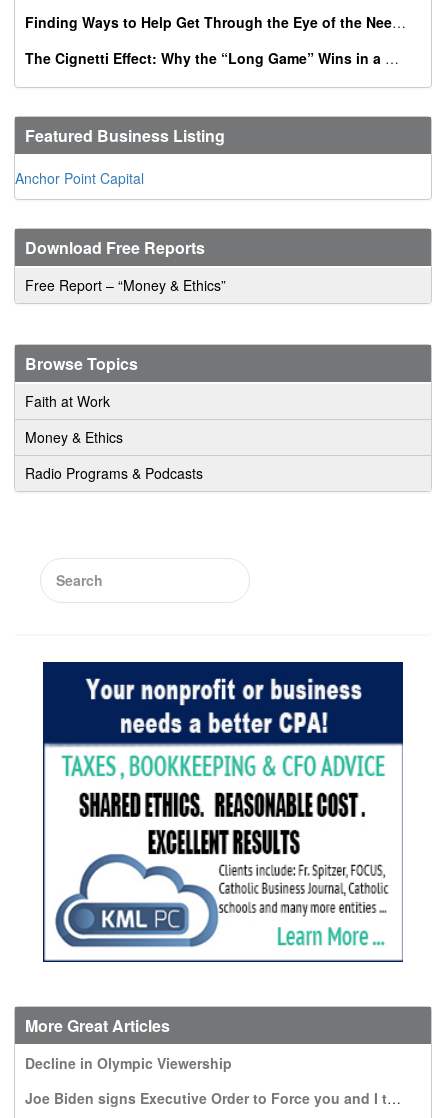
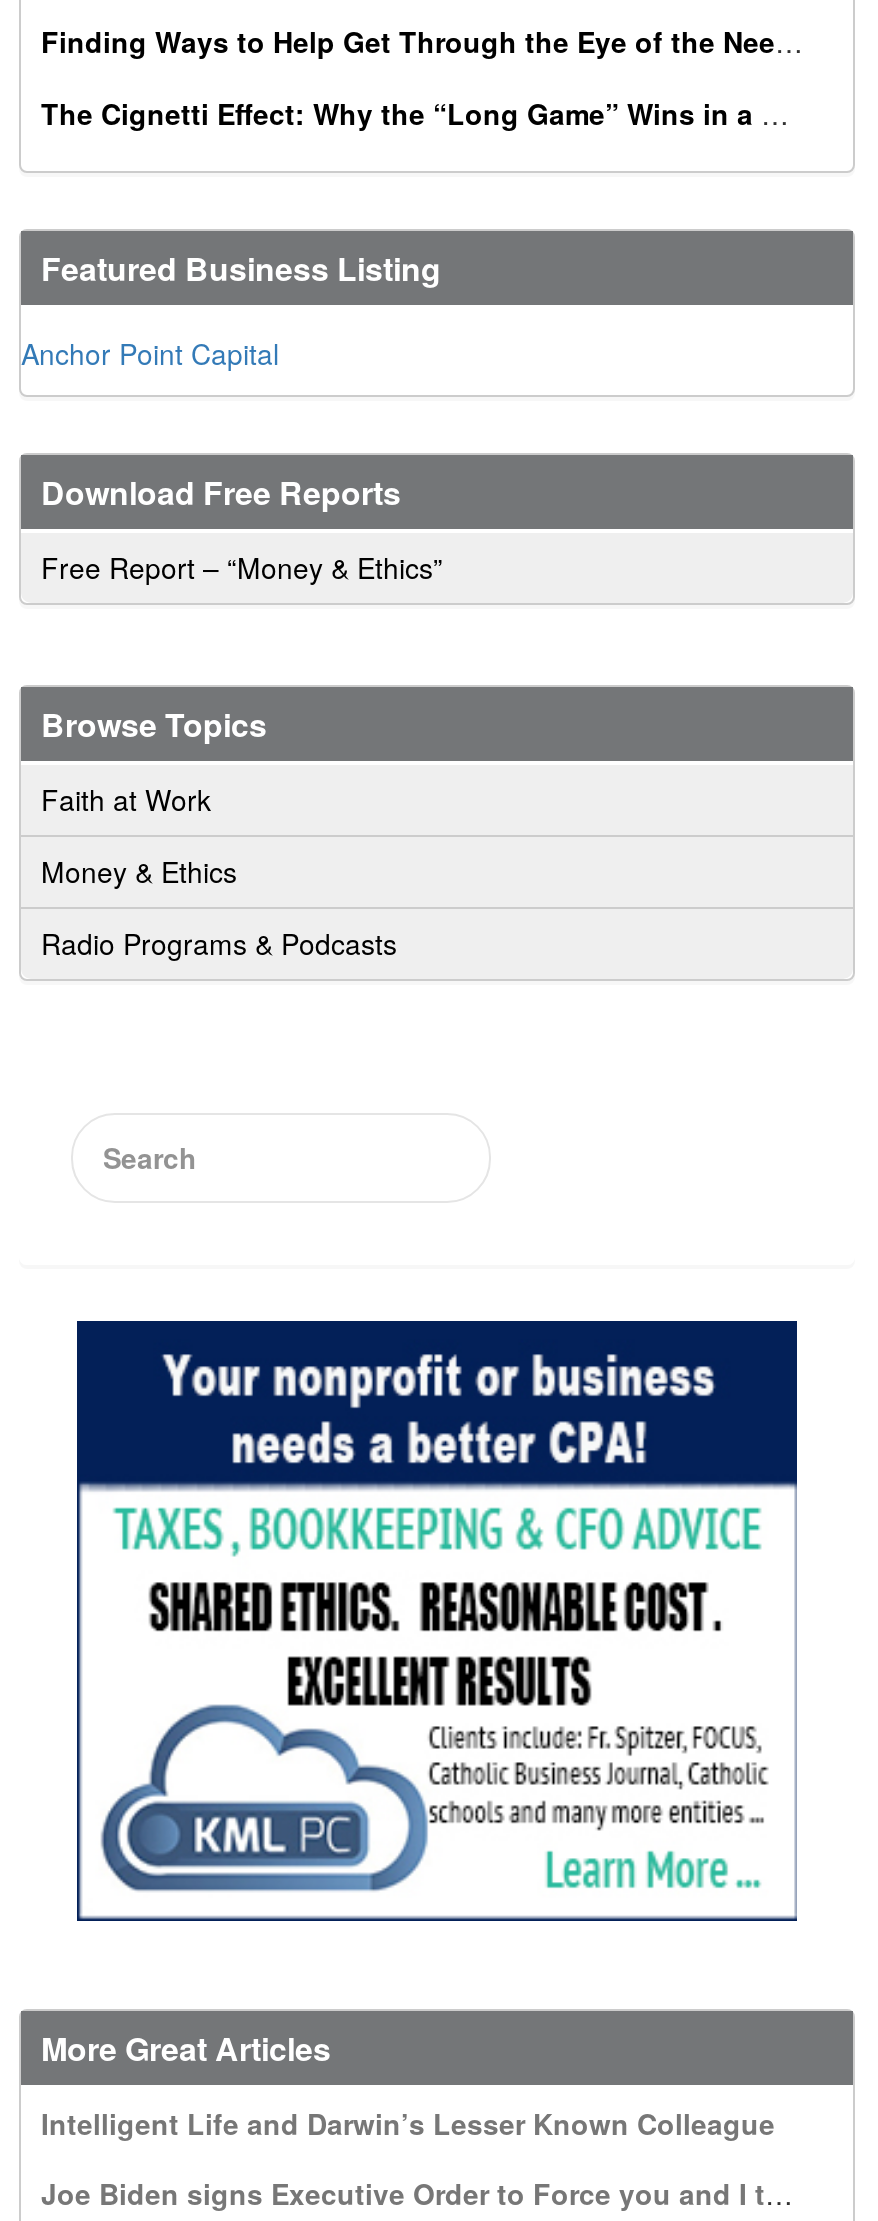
- Decline in Olympic Viewership
+ Intelligent Life and Darwin’s Lesser Known Colleague
